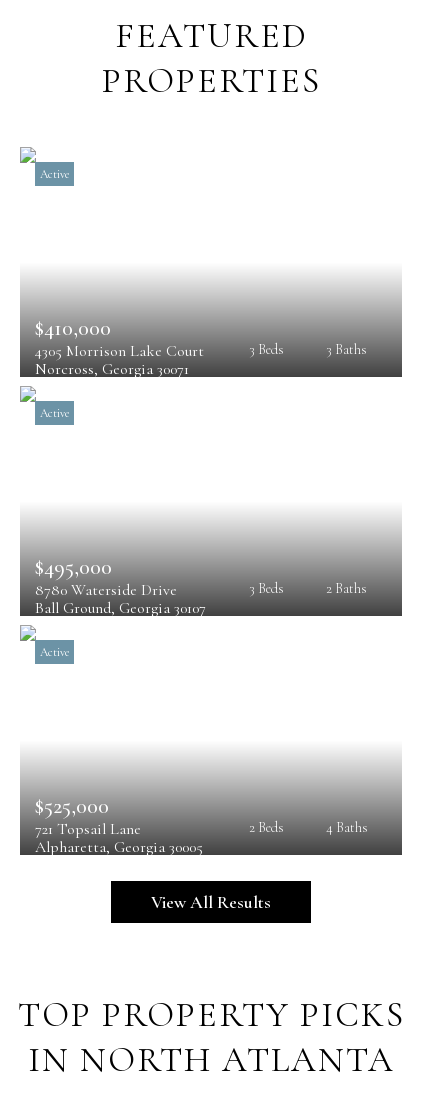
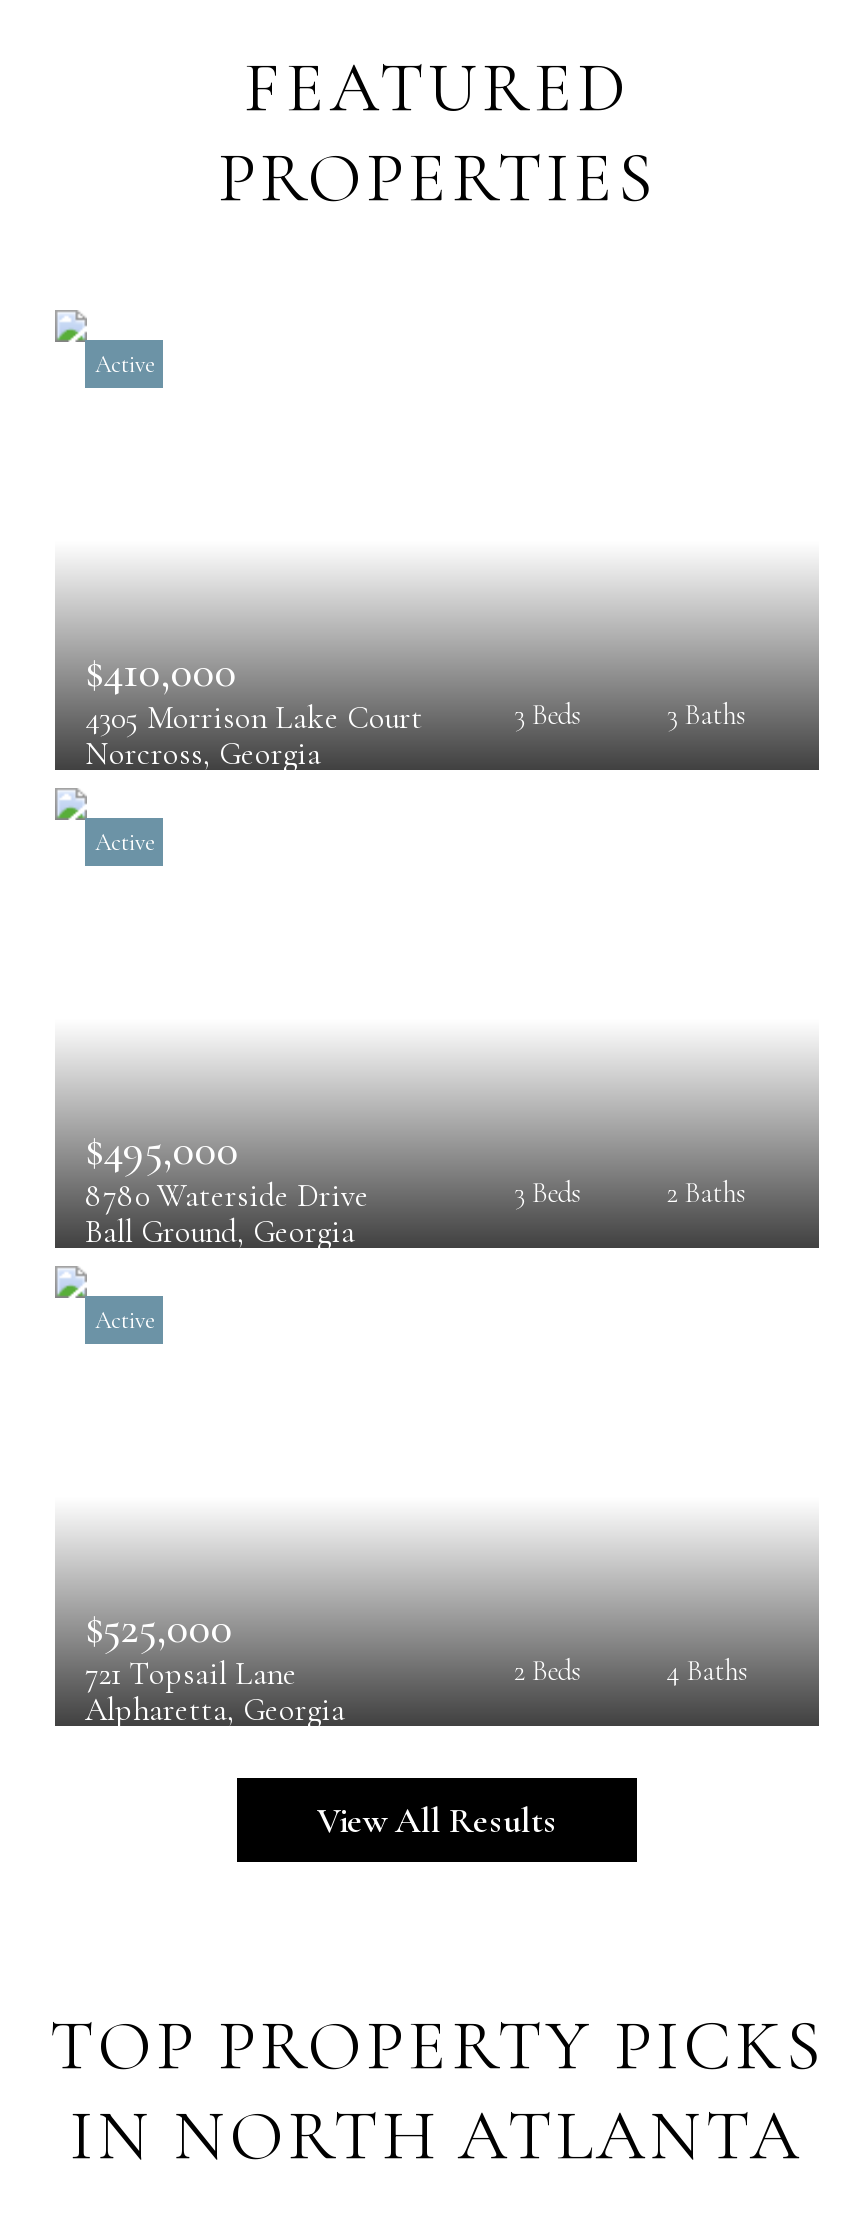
- Norcross, Georgia 30071
+ Norcross, Georgia

- Ball Ground, Georgia 30107
+ Ball Ground, Georgia

- Alpharetta, Georgia 30005
+ Alpharetta, Georgia
